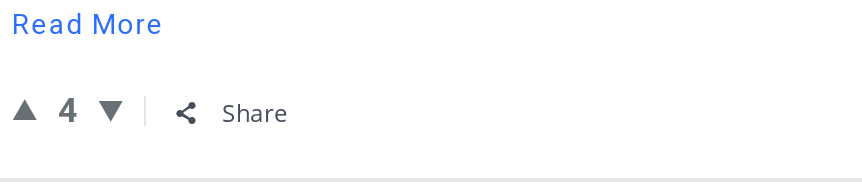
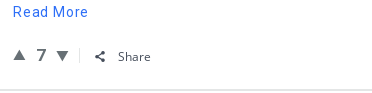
- 4
+ 7
